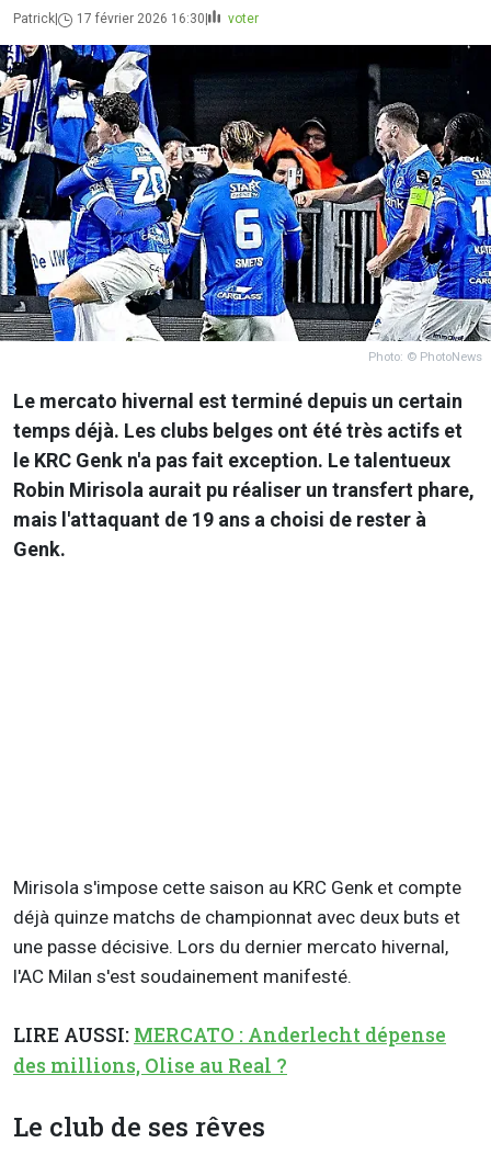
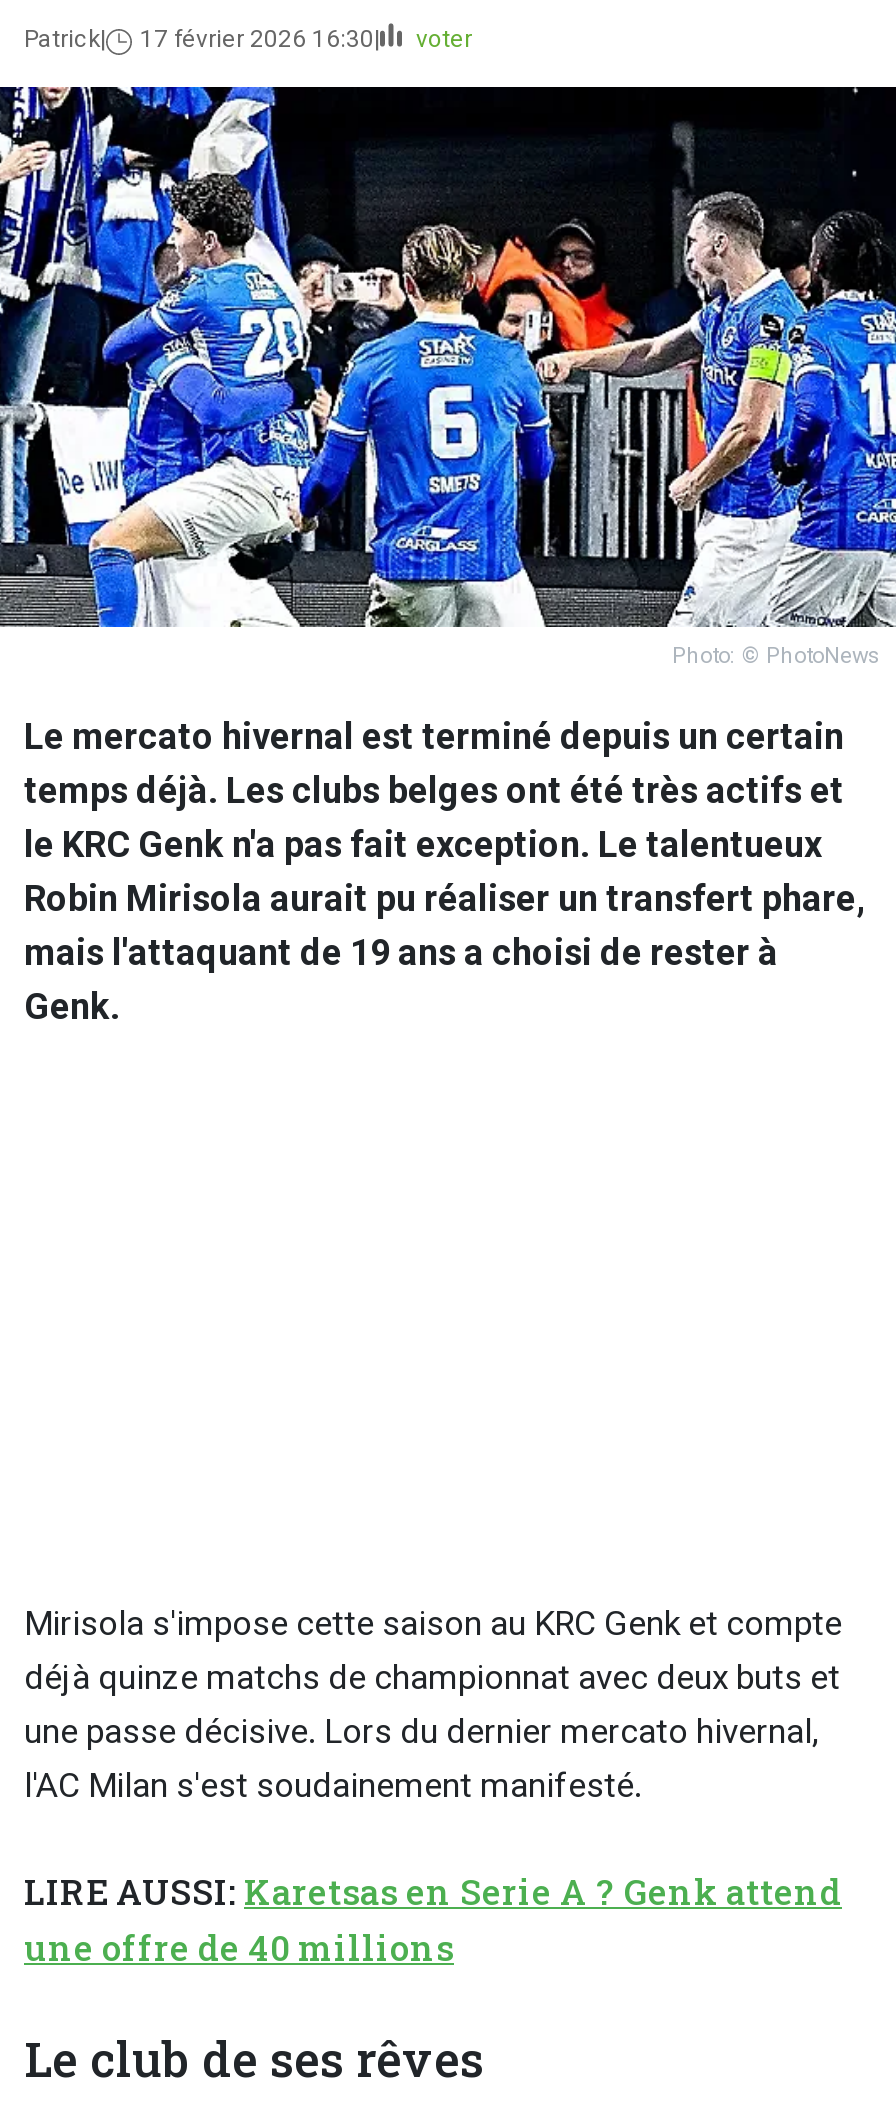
- LIRE AUSSI: MERCATO : Anderlecht dépense
- des millions, Olise au Real ?
+ LIRE AUSSI: Karetsas en Serie A ? Genk attend
+ une offre de 40 millions
